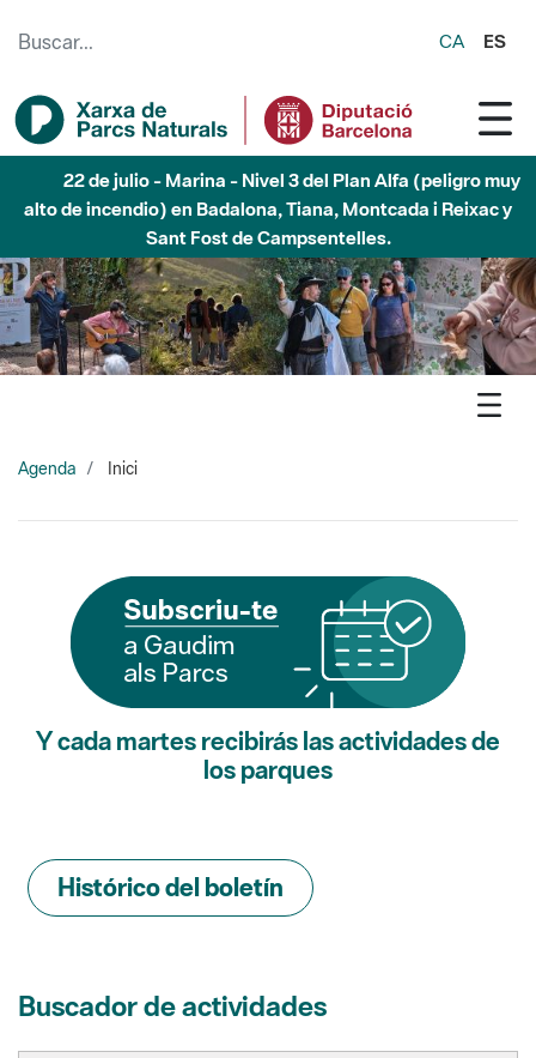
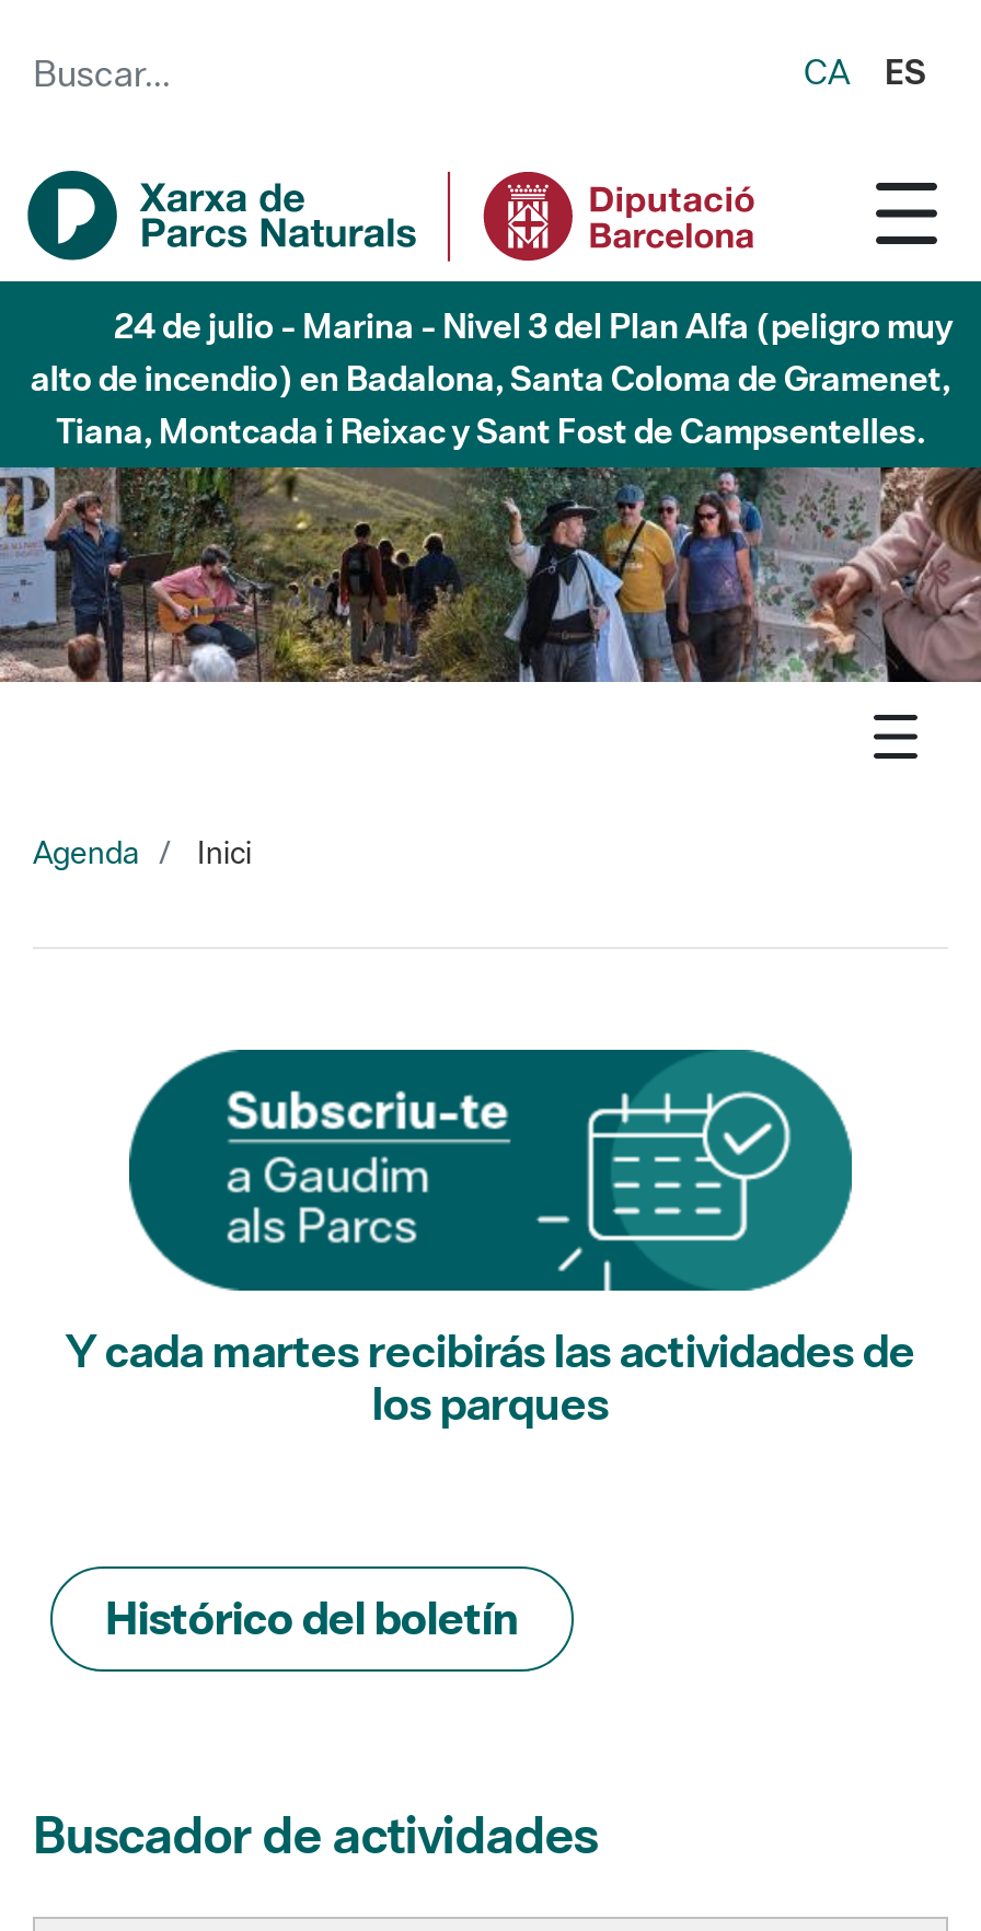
- 22 de julio - Marina - Nivel 3 del Plan Alfa (peligro muy
- alto de incendio) en Badalona, Tiana, Montcada i Reixac y
- Sant Fost de Campsentelles.
+ 24 de julio - Marina - Nivel 3 del Plan Alfa (peligro muy
+ alto de incendio) en Badalona, Santa Coloma de Gramenet,
+ Tiana, Montcada i Reixac y Sant Fost de Campsentelles.
